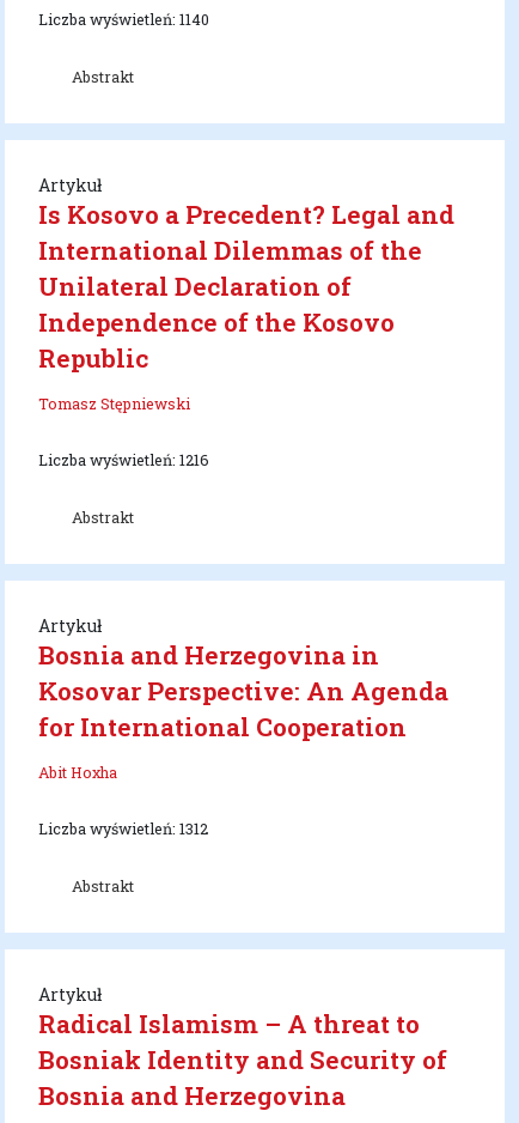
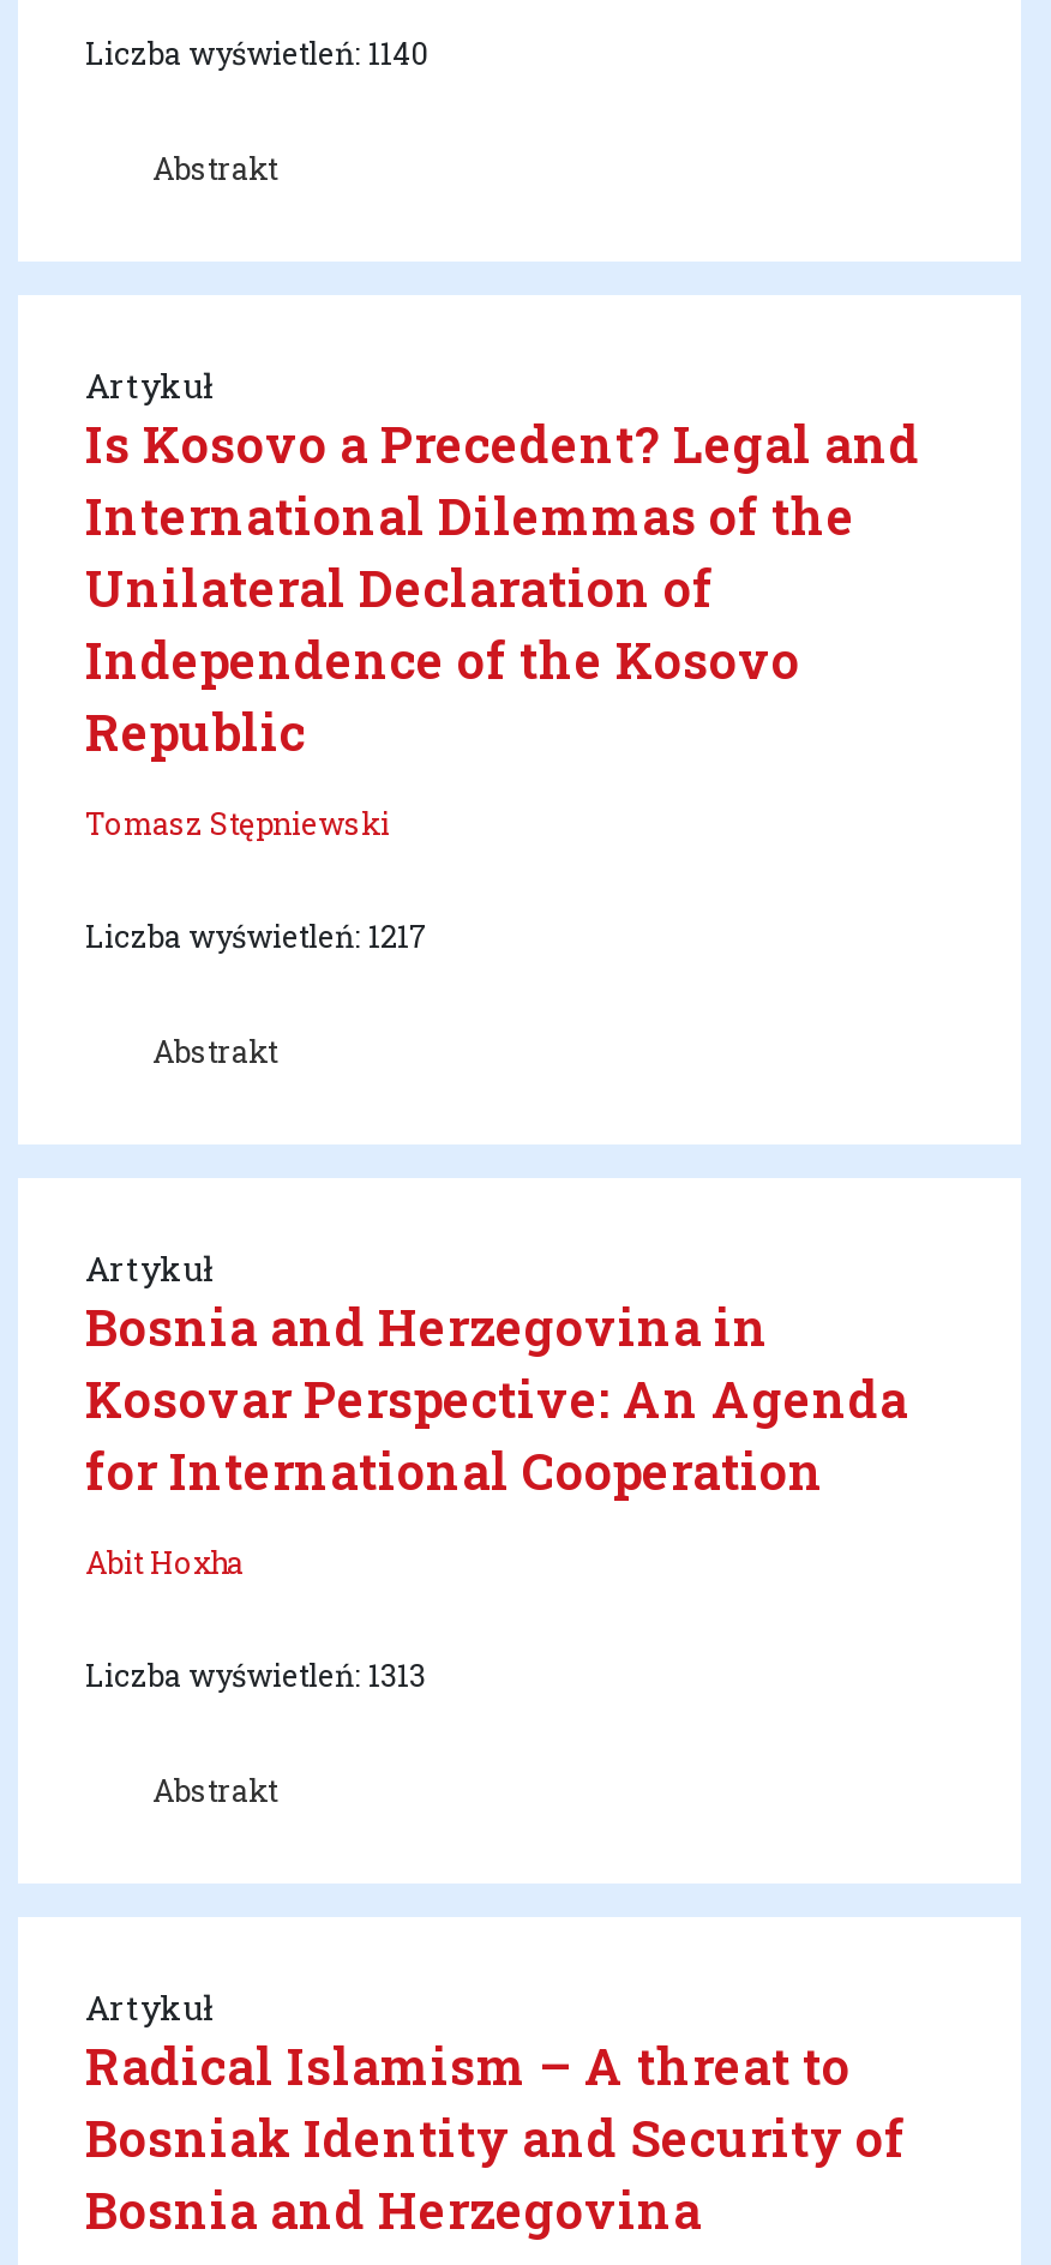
- Liczba wyświetleń: 1216
+ Liczba wyświetleń: 1217

- Liczba wyświetleń: 1312
+ Liczba wyświetleń: 1313
